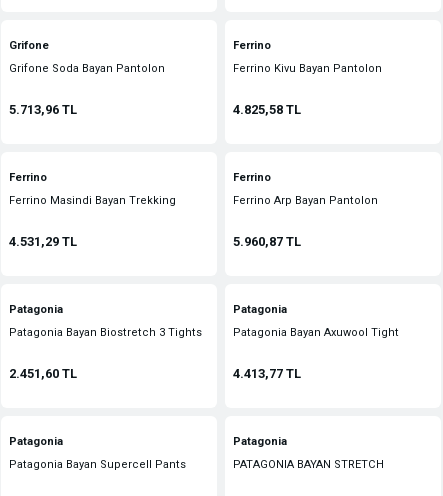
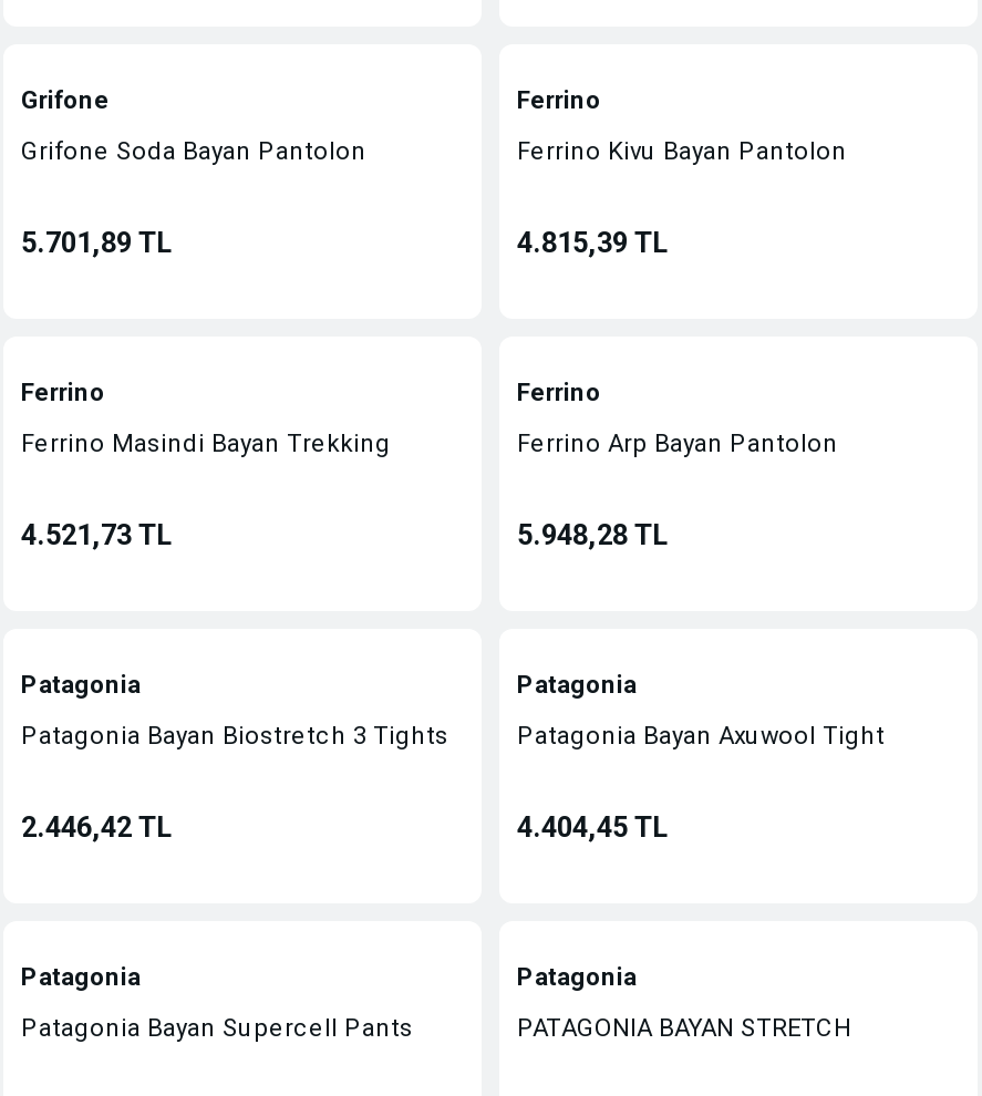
- 5.713,96 TL
+ 5.701,89 TL

- 4.825,58 TL
+ 4.815,39 TL

- 4.531,29 TL
+ 4.521,73 TL

- 5.960,87 TL
+ 5.948,28 TL

- 2.451,60 TL
+ 2.446,42 TL

- 4.413,77 TL
+ 4.404,45 TL
